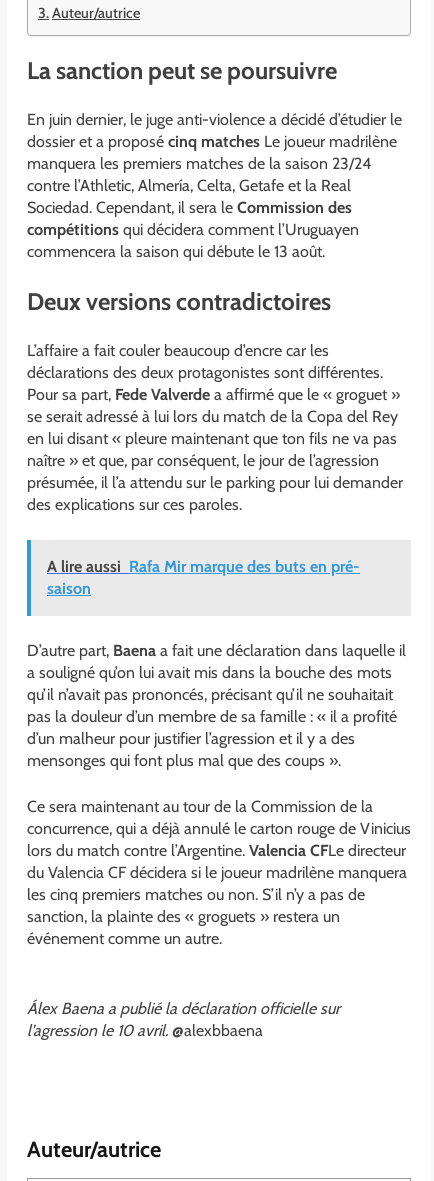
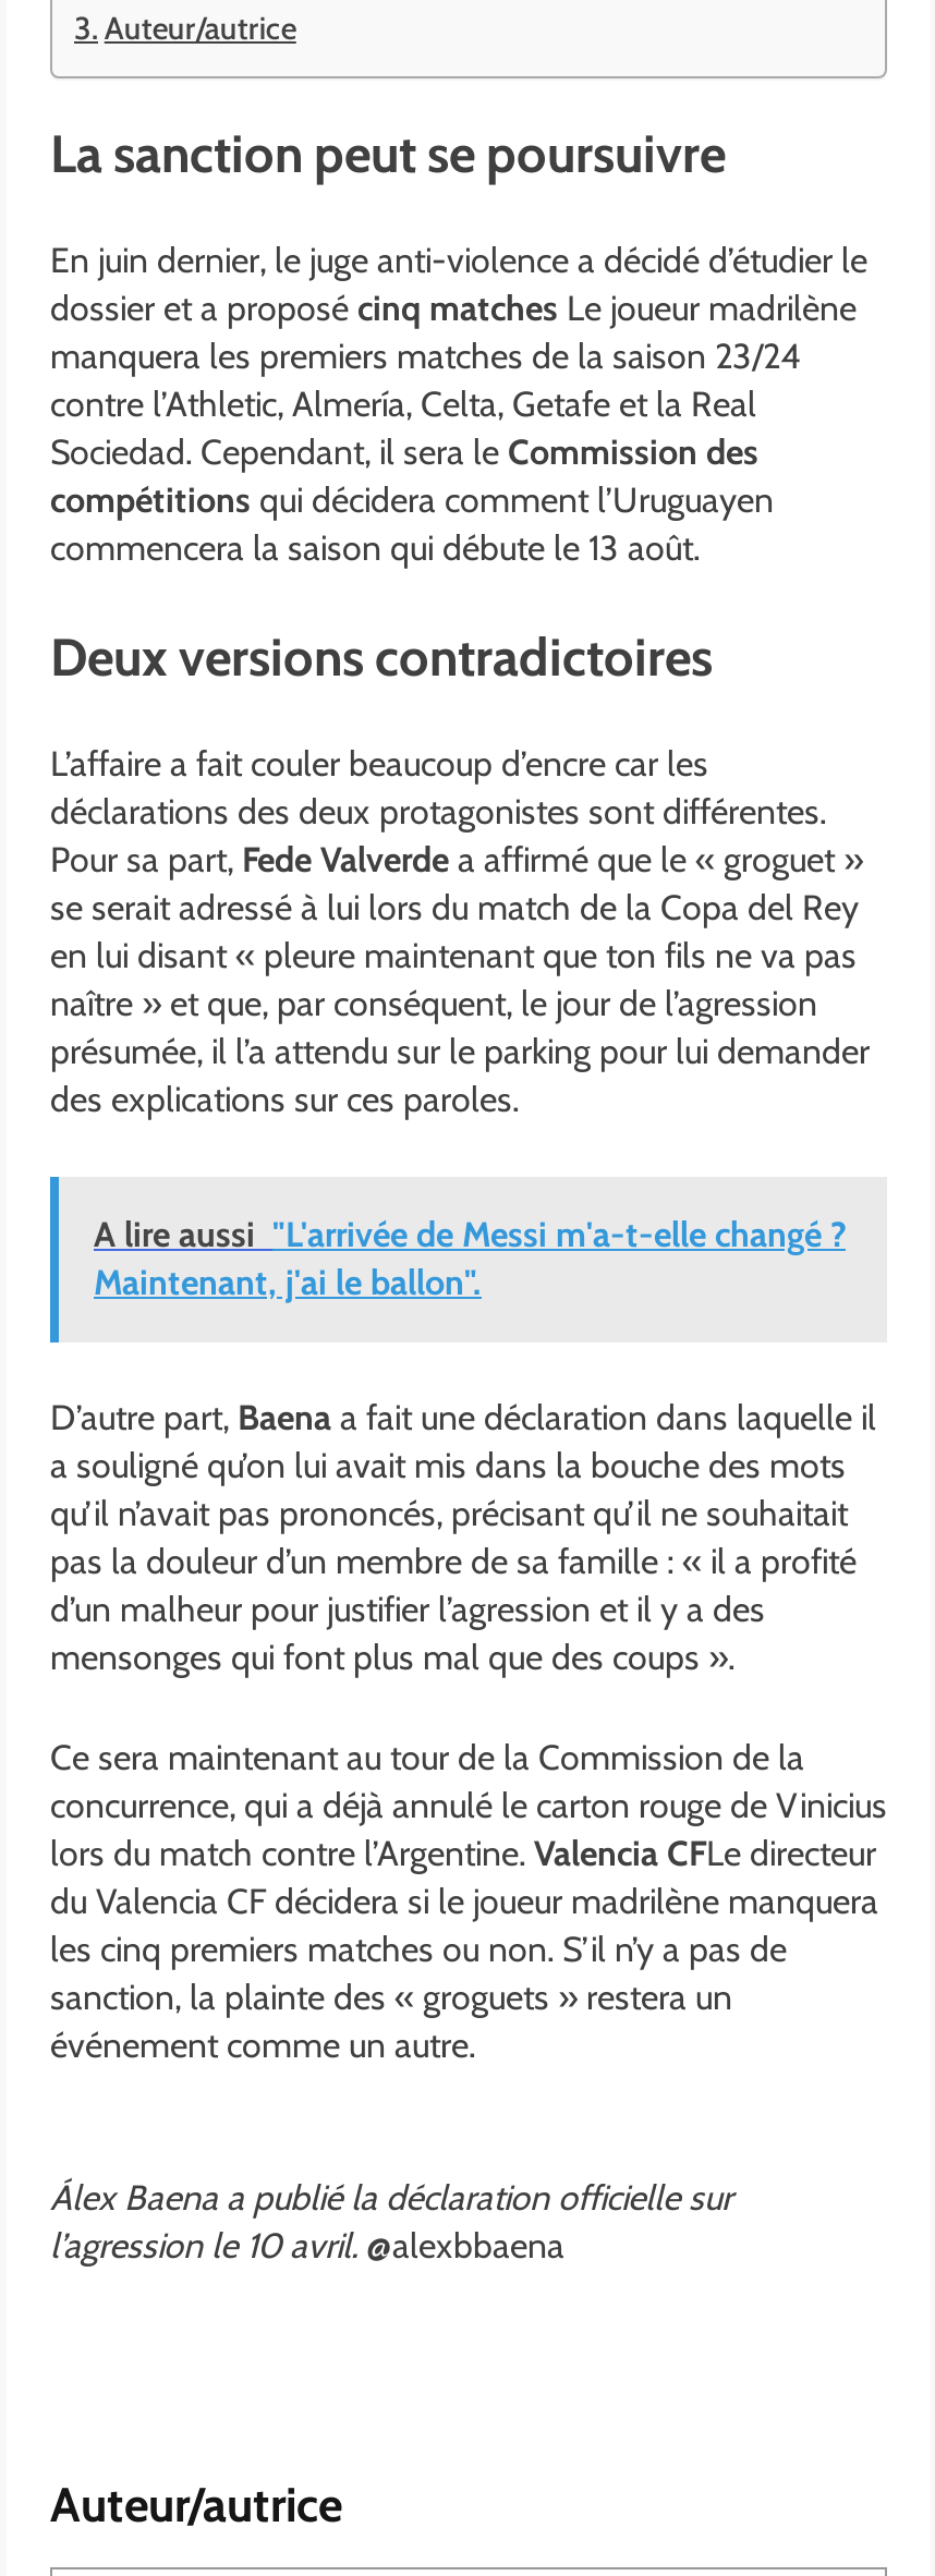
- A lire aussi Rafa Mir marque des buts en pré-
- saison
+ A lire aussi "L'arrivée de Messi m'a-t-elle changé ?
+ Maintenant, j'ai le ballon".
